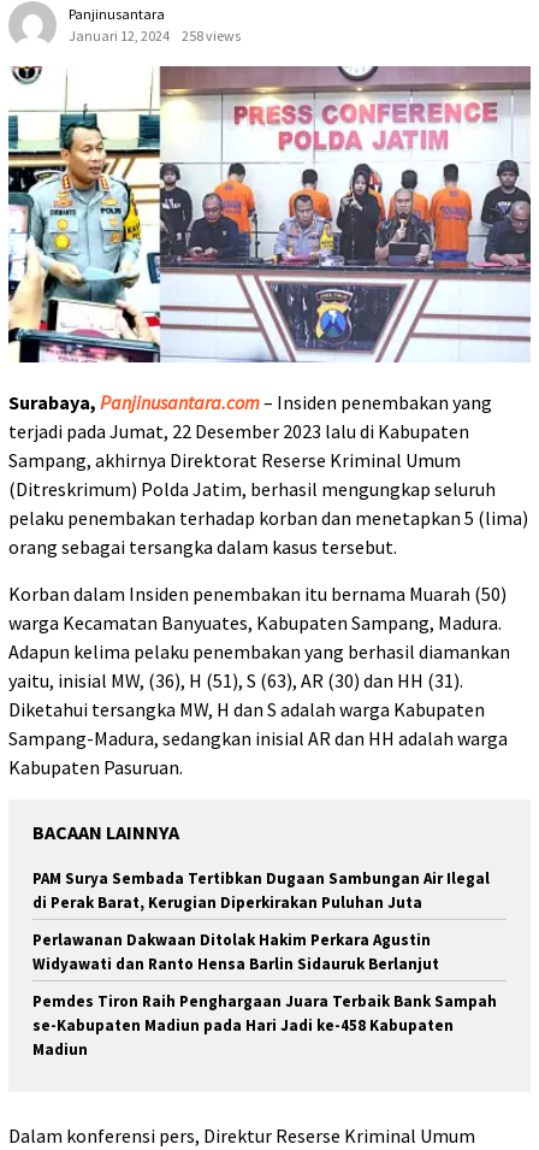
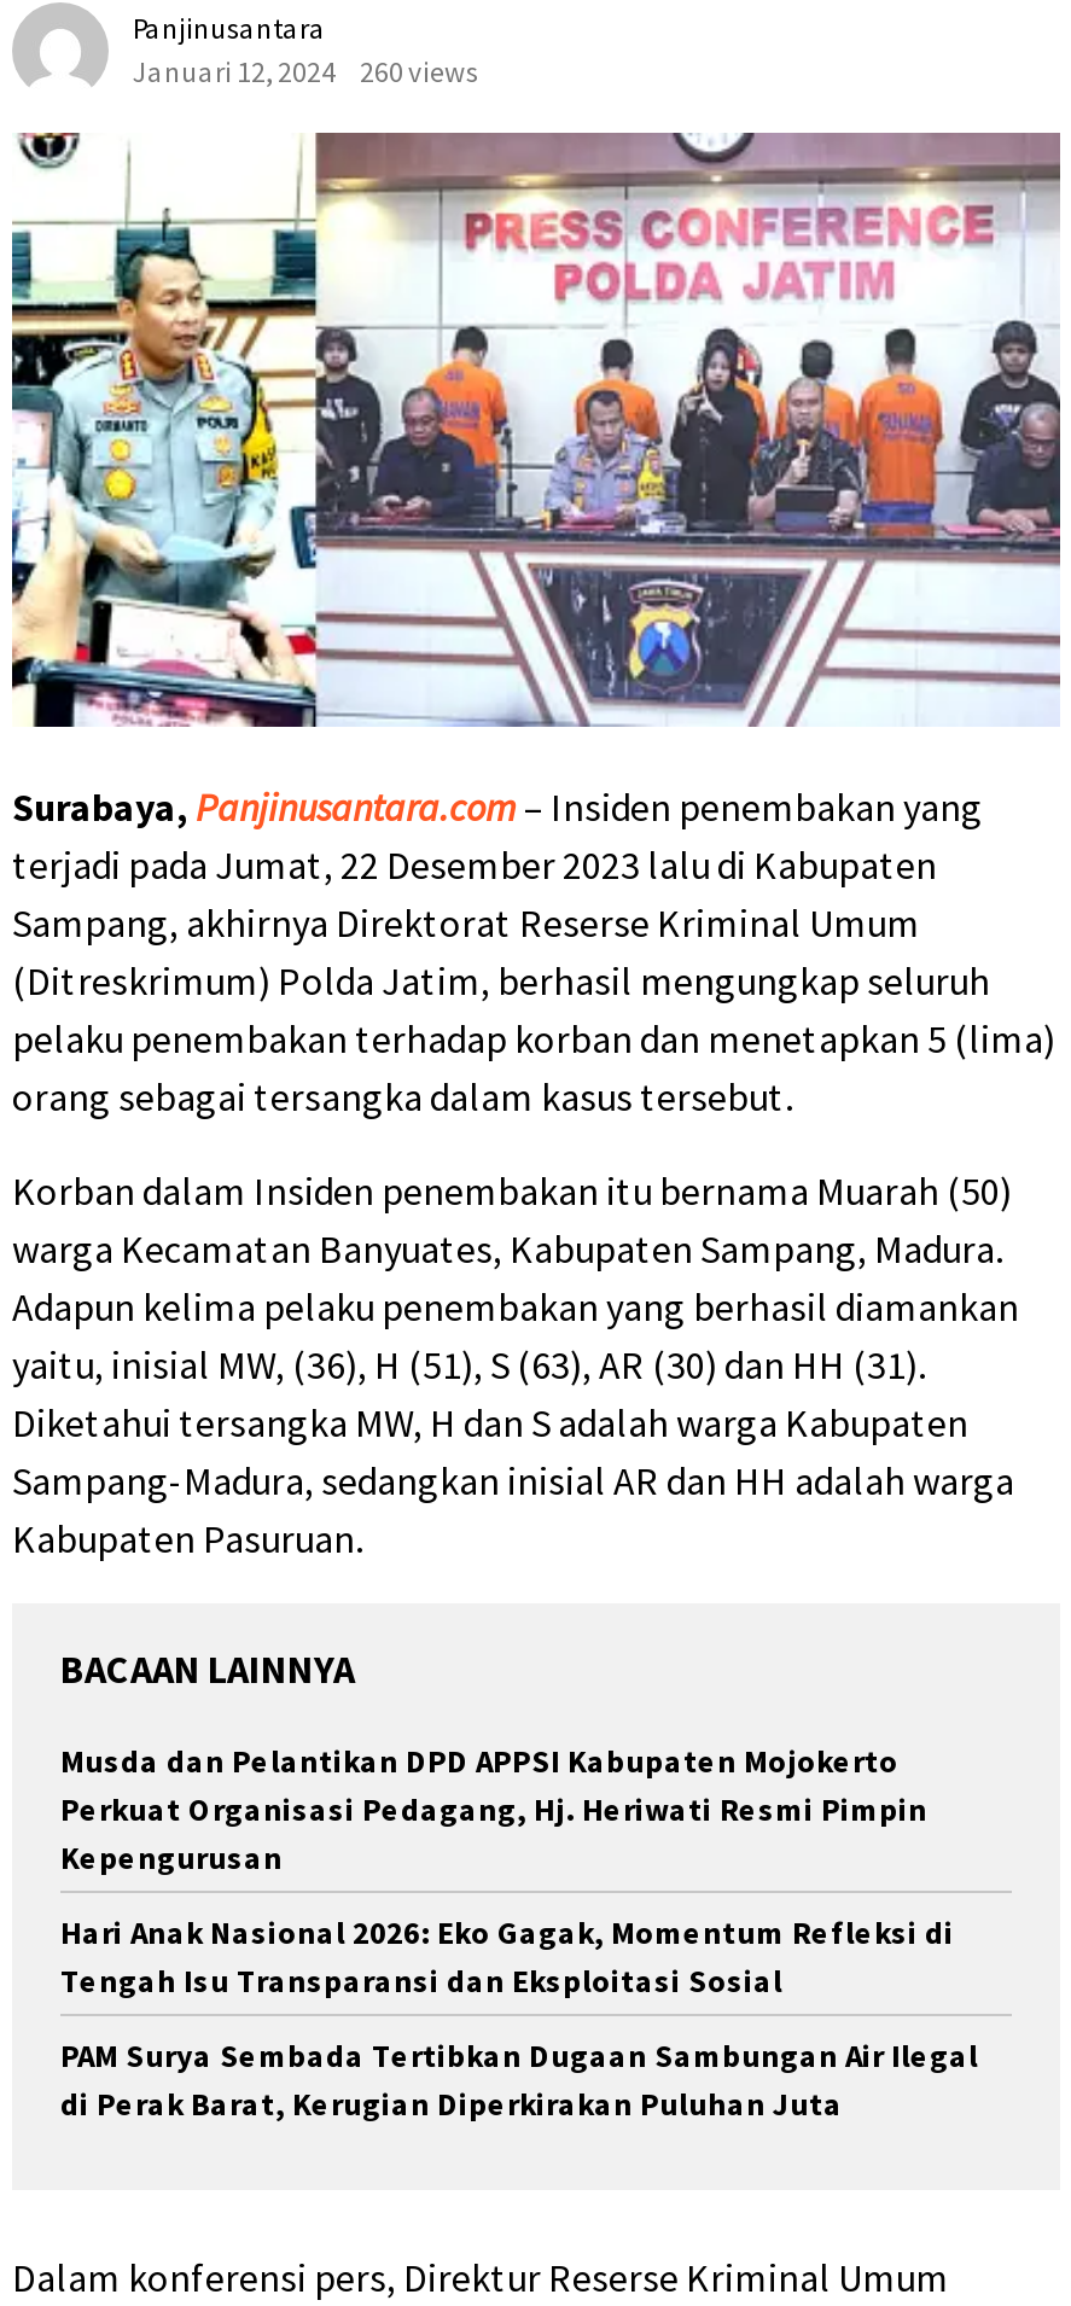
- Januari 12, 2024 258 views
+ Januari 12, 2024 260 views

+ Musda dan Pelantikan DPD APPSI Kabupaten Mojokerto
+ Perkuat Organisasi Pedagang, Hj. Heriwati Resmi Pimpin
+ Kepengurusan
+ Hari Anak Nasional 2026: Eko Gagak, Momentum Refleksi di
+ Tengah Isu Transparansi dan Eksploitasi Sosial

moved down: PAM Surya Sembada Tertibkan Dugaan Sambungan Air Ilegal | di Perak Barat, Kerugian Diperkirakan Puluhan Juta

- Perlawanan Dakwaan Ditolak Hakim Perkara Agustin
- Widyawati dan Ranto Hensa Barlin Sidauruk Berlanjut
- Pemdes Tiron Raih Penghargaan Juara Terbaik Bank Sampah
- se-Kabupaten Madiun pada Hari Jadi ke-458 Kabupaten
- Madiun
